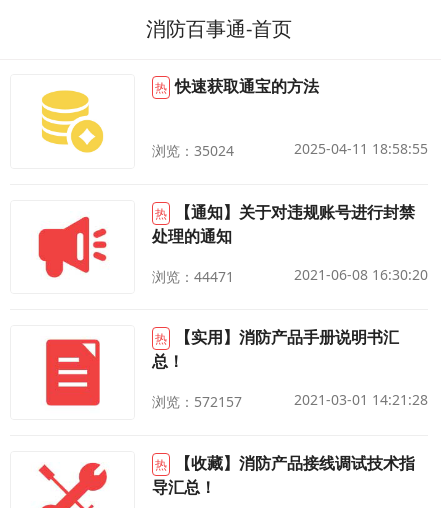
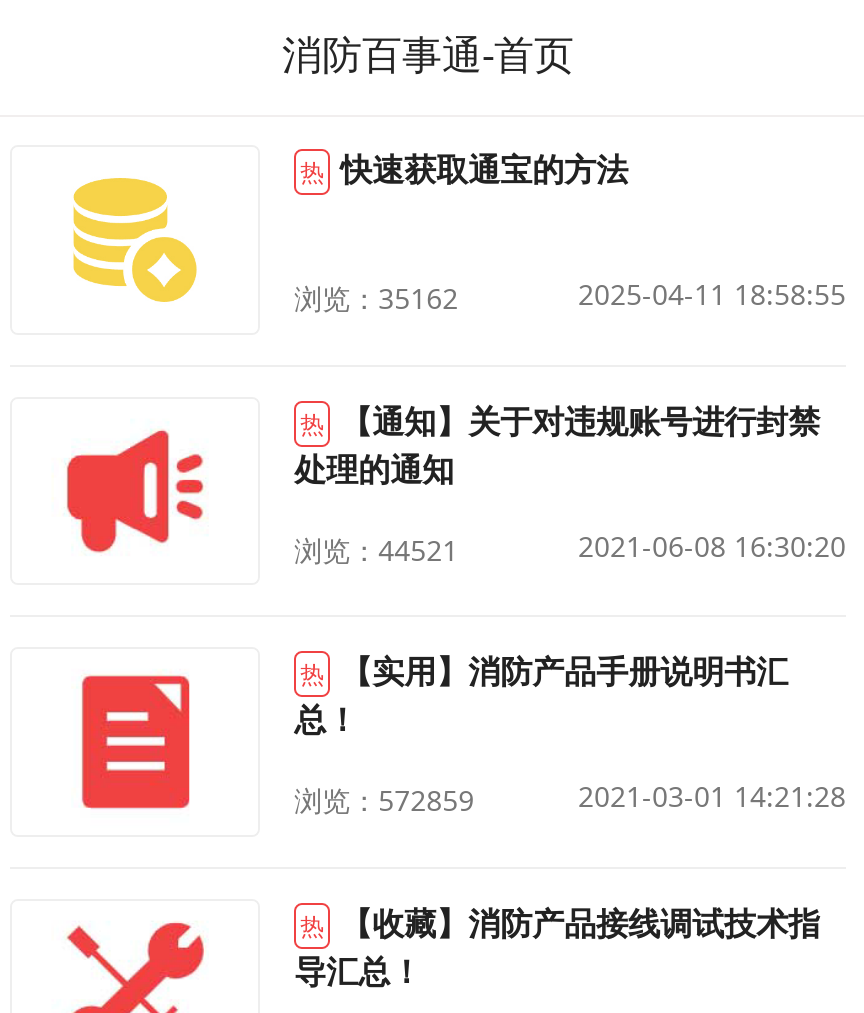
- 浏览：35024
+ 浏览：35162

- 浏览：44471
+ 浏览：44521

- 浏览：572157
+ 浏览：572859
